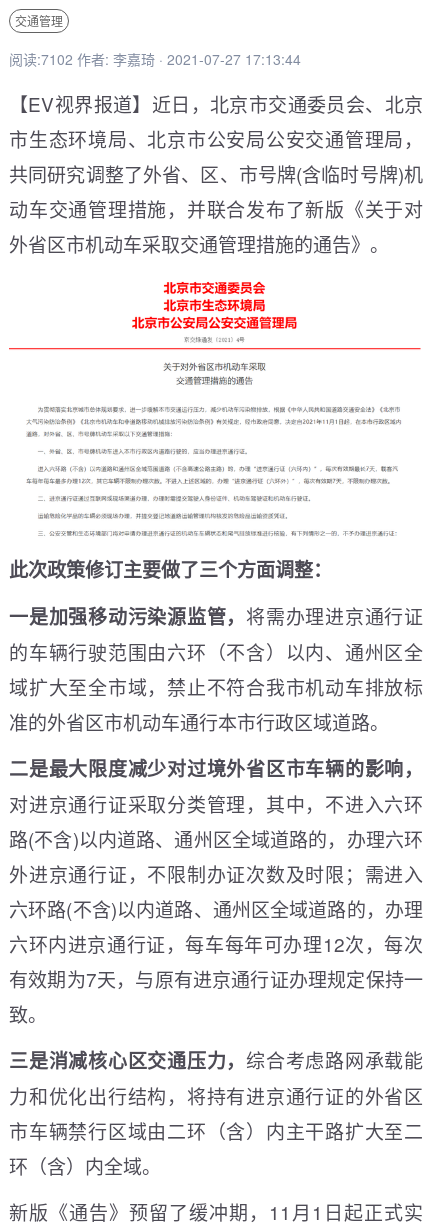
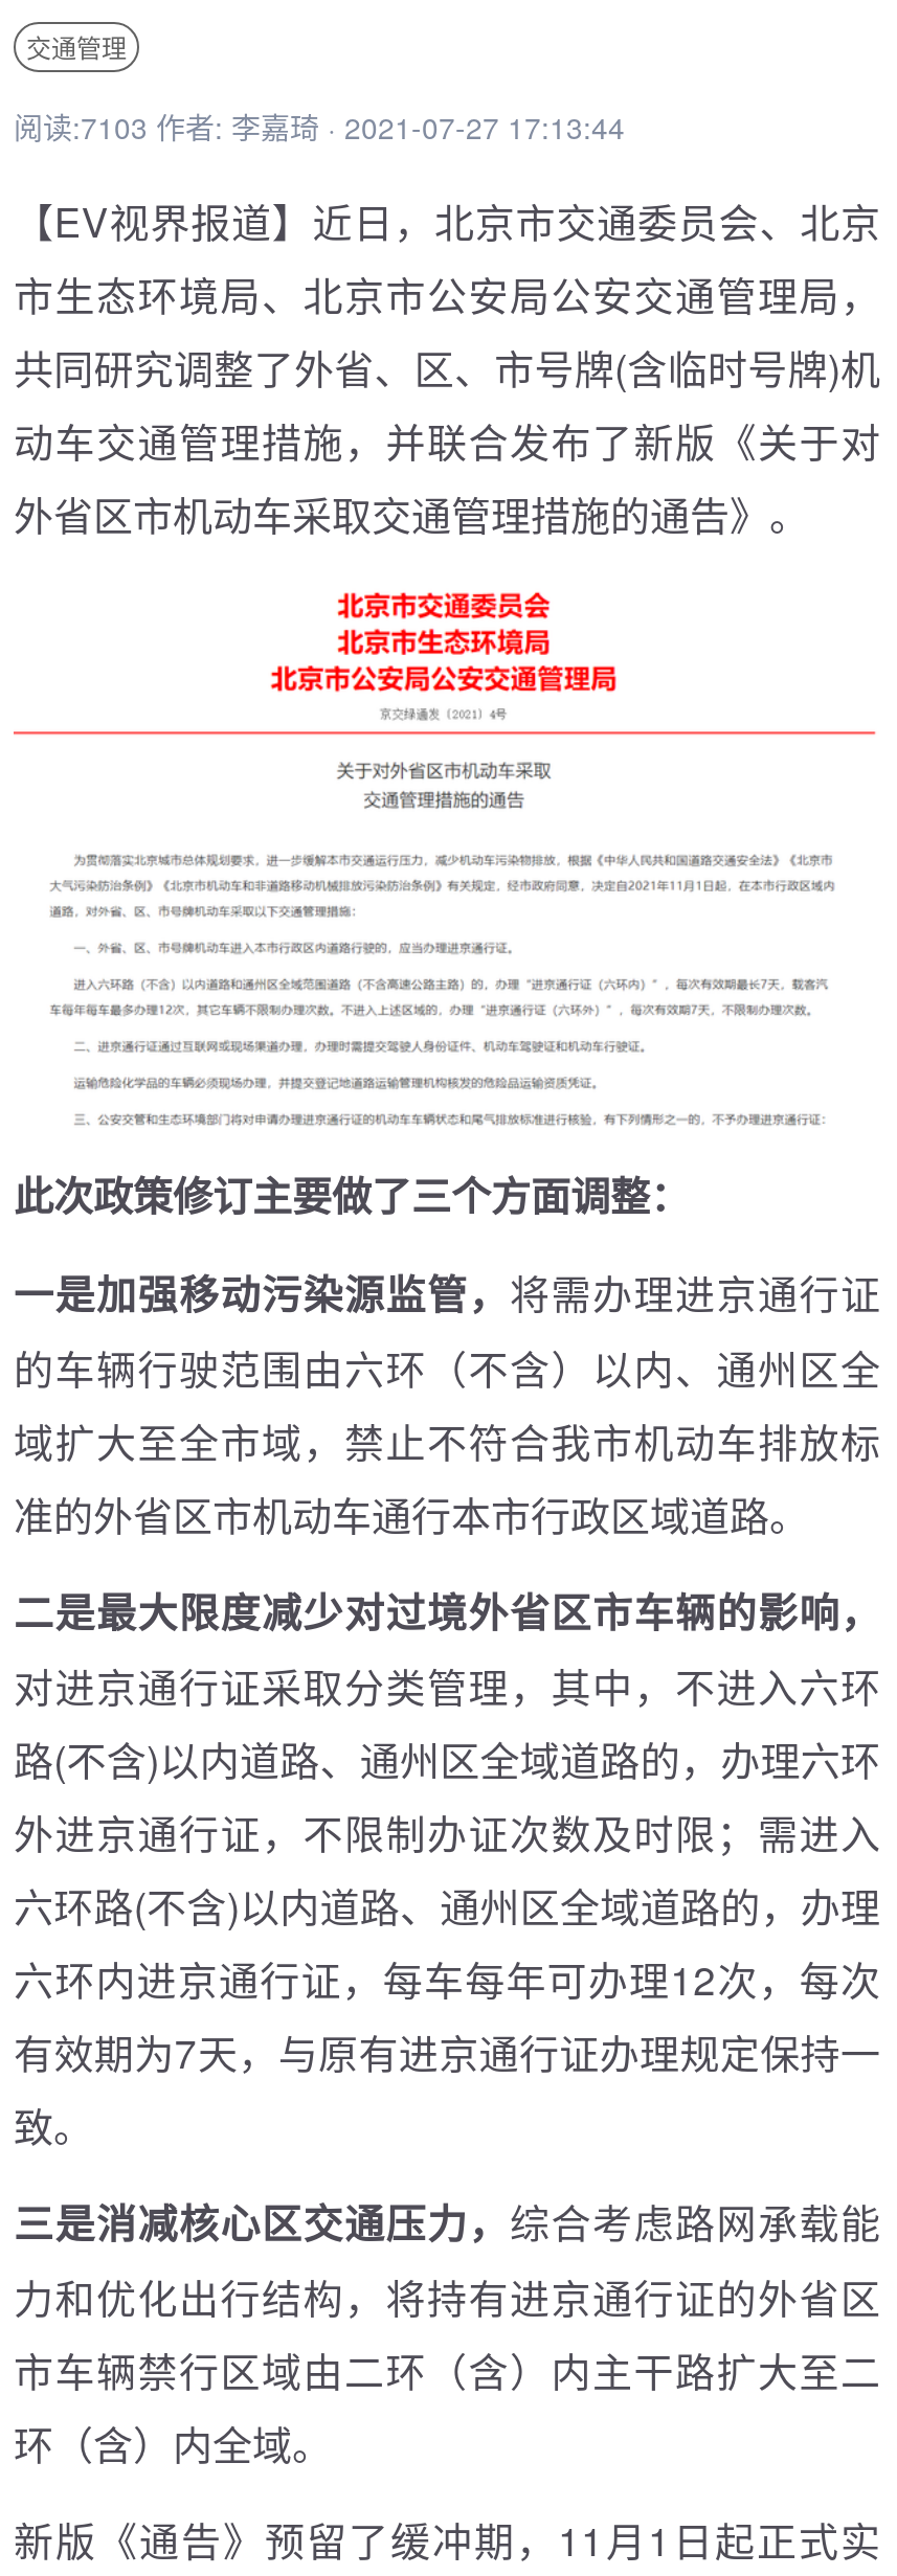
- 阅读:7102 作者: 李嘉琦 · 2021-07-27 17:13:44
+ 阅读:7103 作者: 李嘉琦 · 2021-07-27 17:13:44
